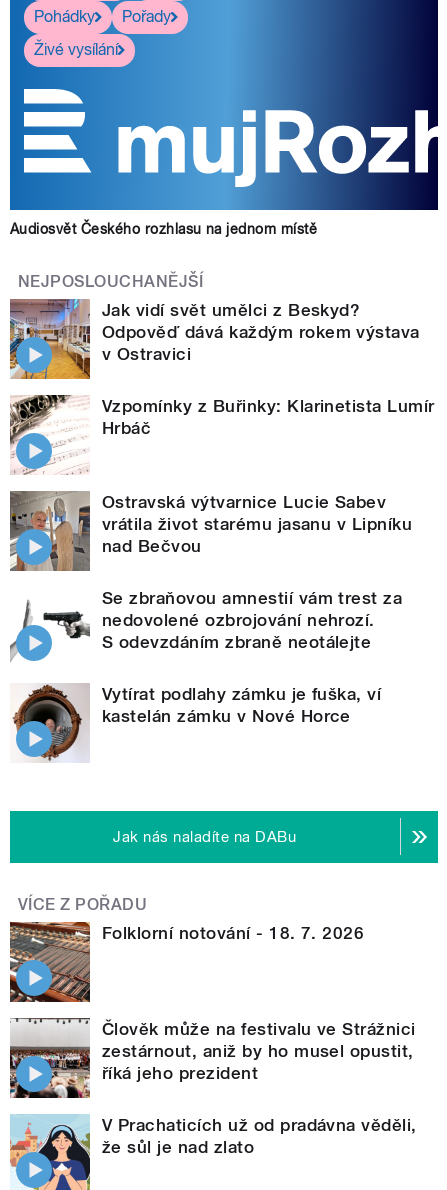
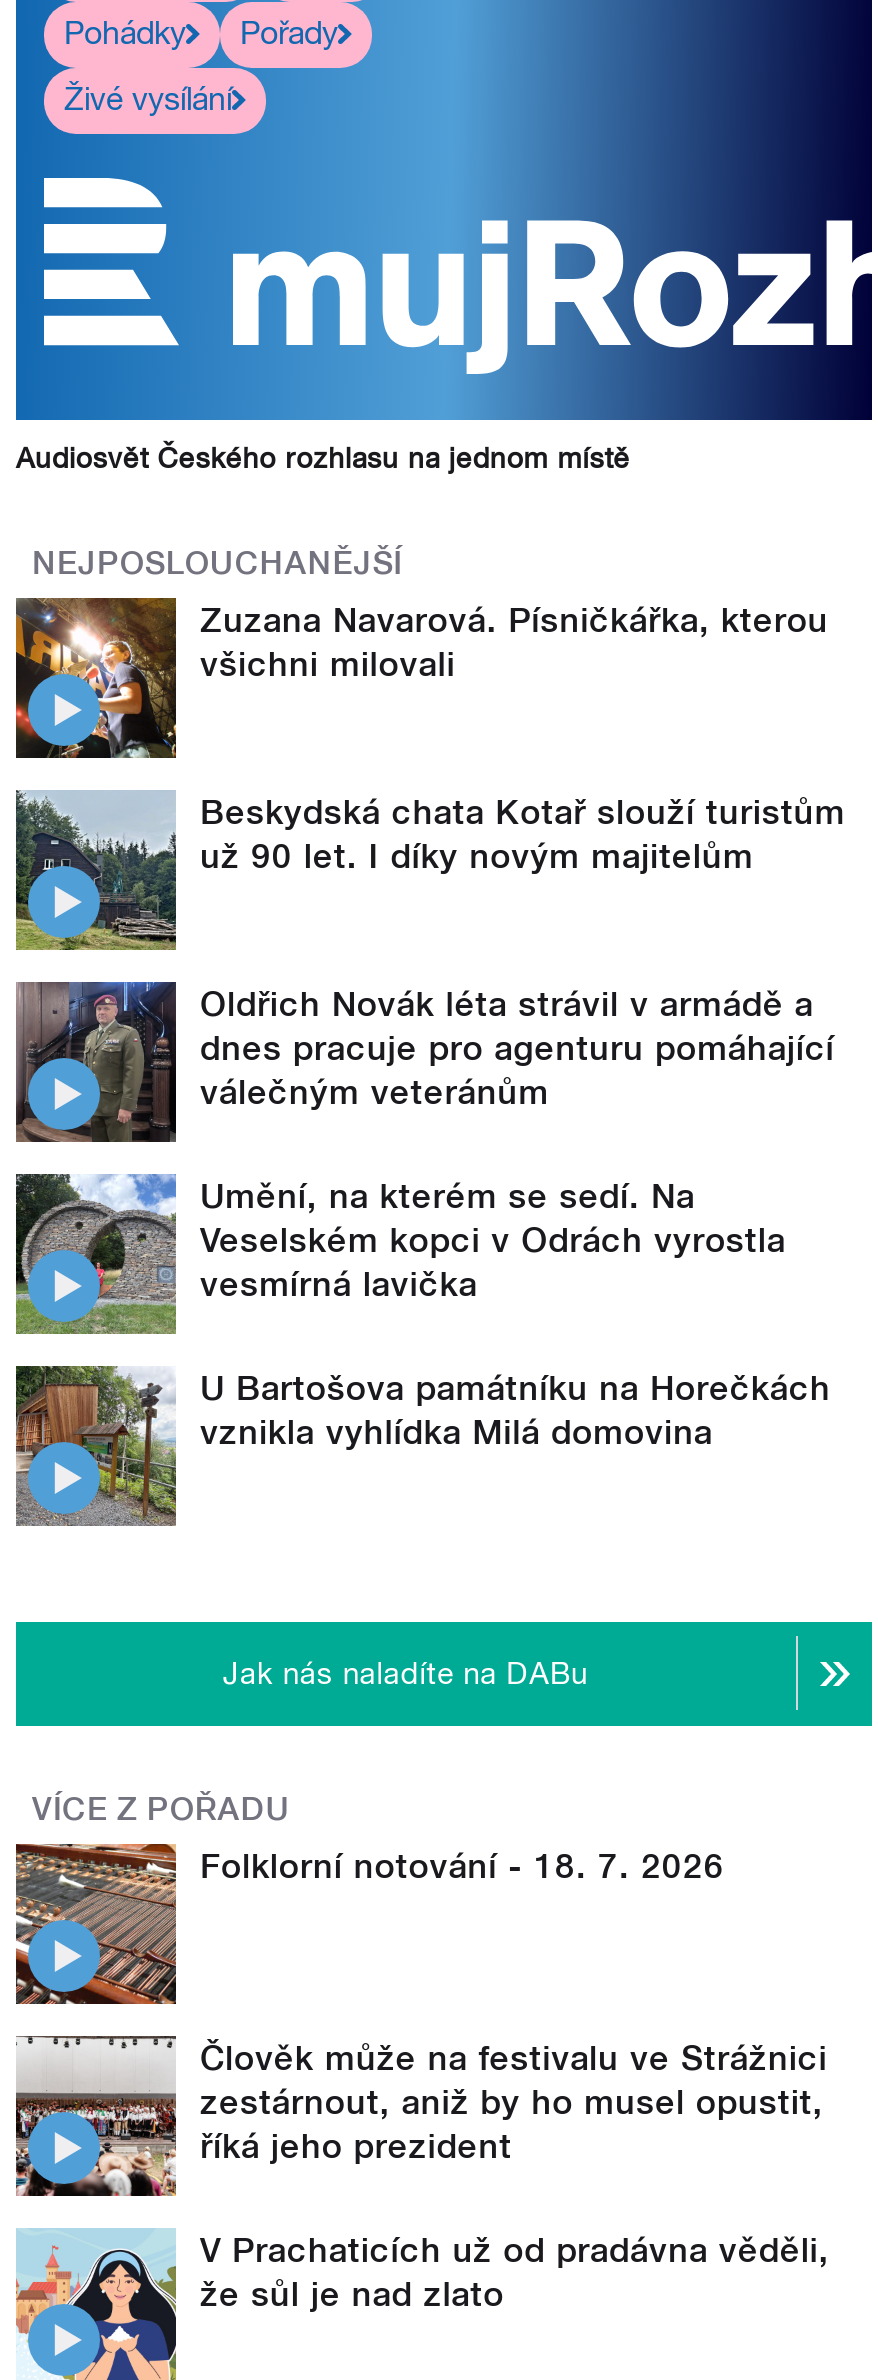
- [image]
- Jak vidí svět umělci z Beskyd?
- Odpověď dává každým rokem výstava
- v Ostravici
+ [image]
+ Zuzana Navarová. Písničkářka, kterou
+ všichni milovali

- [image]
- Vzpomínky z Buřinky: Klarinetista Lumír
- Hrbáč
+ [image]
+ Beskydská chata Kotař slouží turistům
+ už 90 let. I díky novým majitelům

- [image]
- Ostravská výtvarnice Lucie Sabev
- vrátila život starému jasanu v Lipníku
- nad Bečvou
+ [image]
+ Oldřich Novák léta strávil v armádě a
+ dnes pracuje pro agenturu pomáhající
+ válečným veteránům

- [image]
- Se zbraňovou amnestií vám trest za
- nedovolené ozbrojování nehrozí.
- S odevzdáním zbraně neotálejte
+ [image]
+ Umění, na kterém se sedí. Na
+ Veselském kopci v Odrách vyrostla
+ vesmírná lavička

- [image]
- Vytírat podlahy zámku je fuška, ví
- kastelán zámku v Nové Horce
+ [image]
+ U Bartošova památníku na Horečkách
+ vznikla vyhlídka Milá domovina
